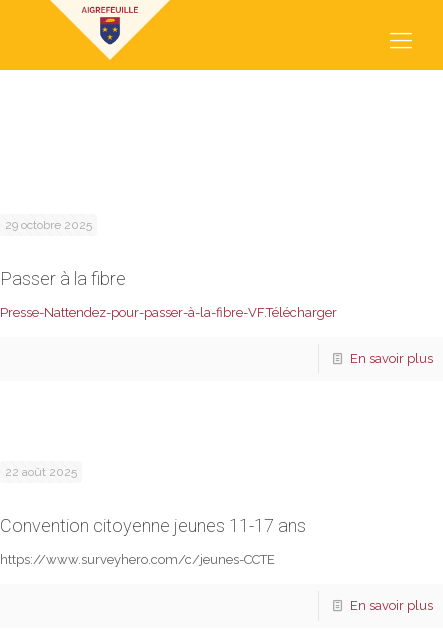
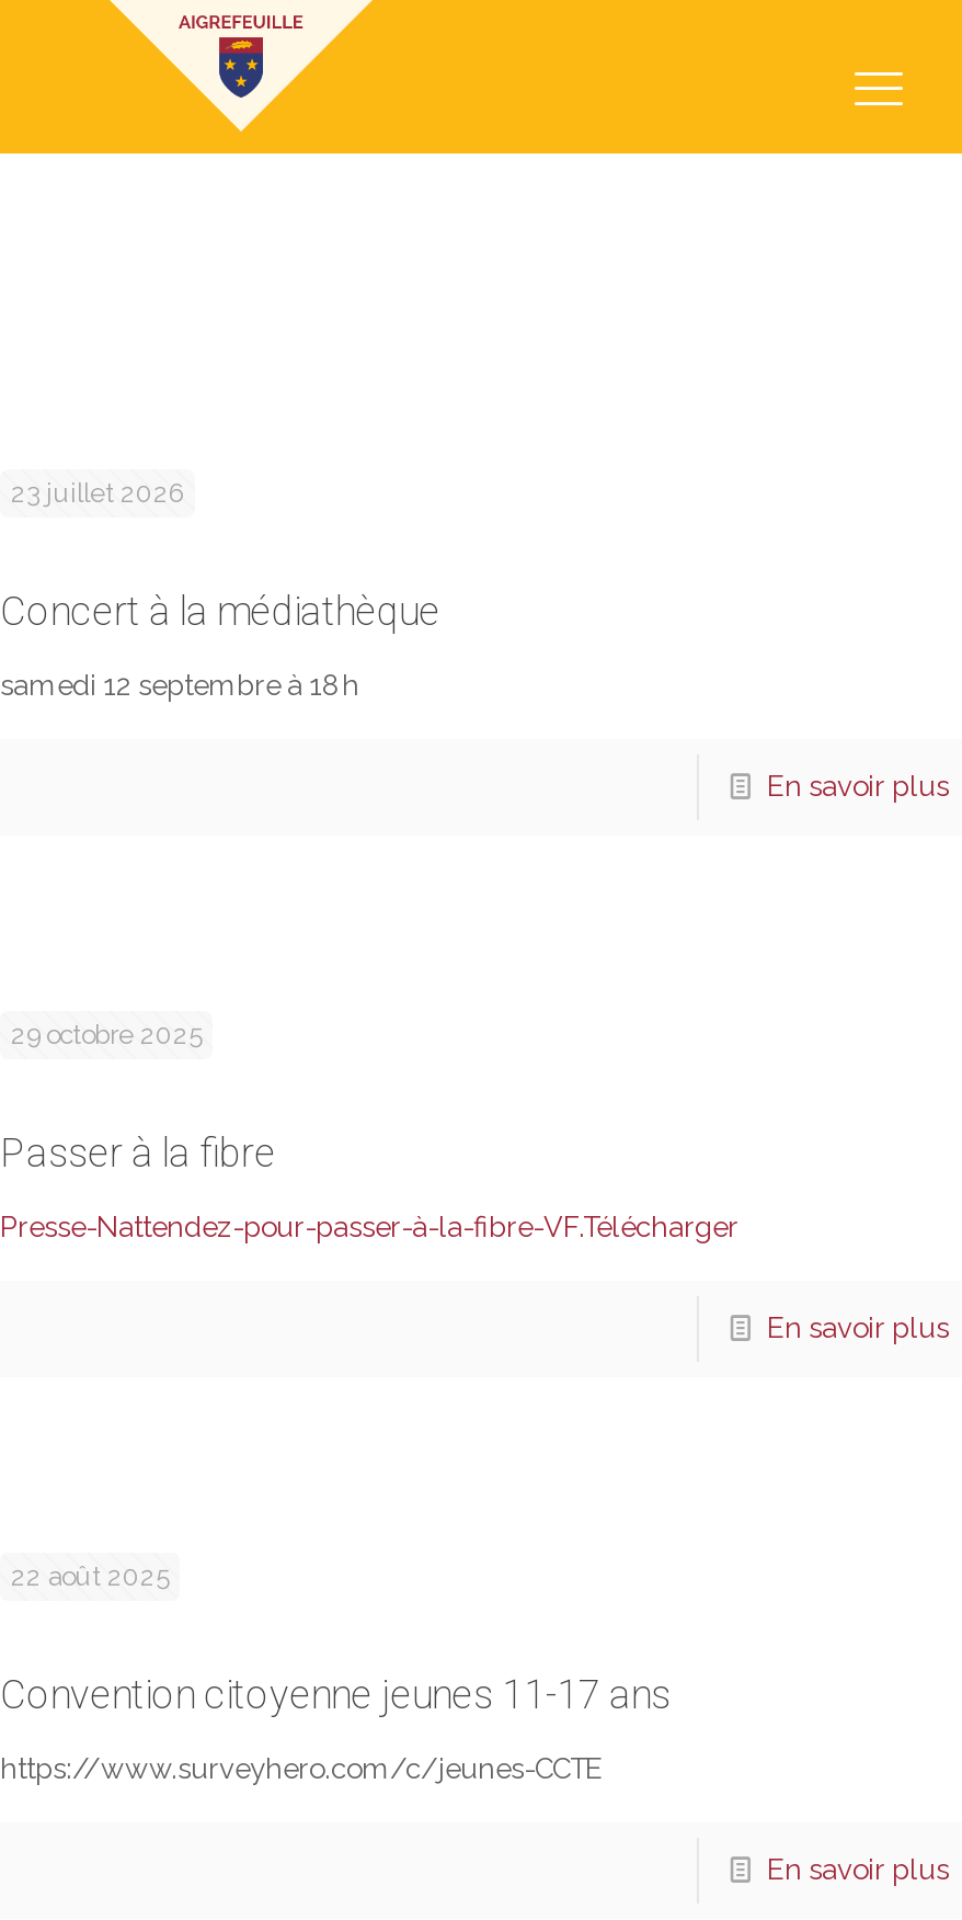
+ 23 juillet 2026
+ Concert à la médiathèque
+ samedi 12 septembre à 18h
+ En savoir plus
